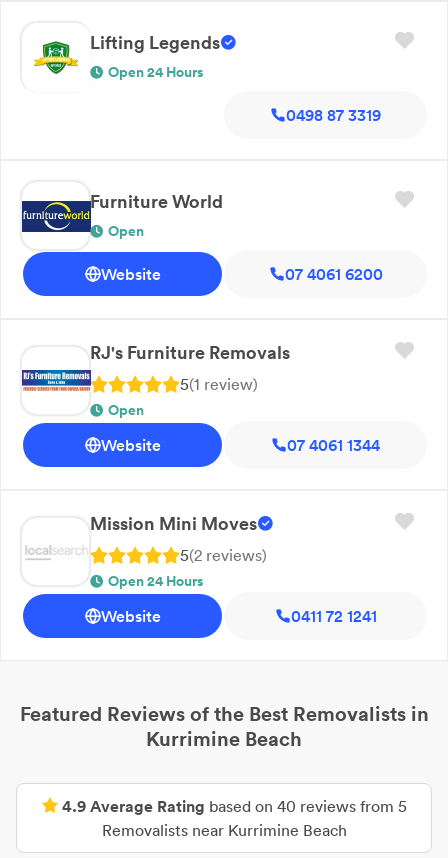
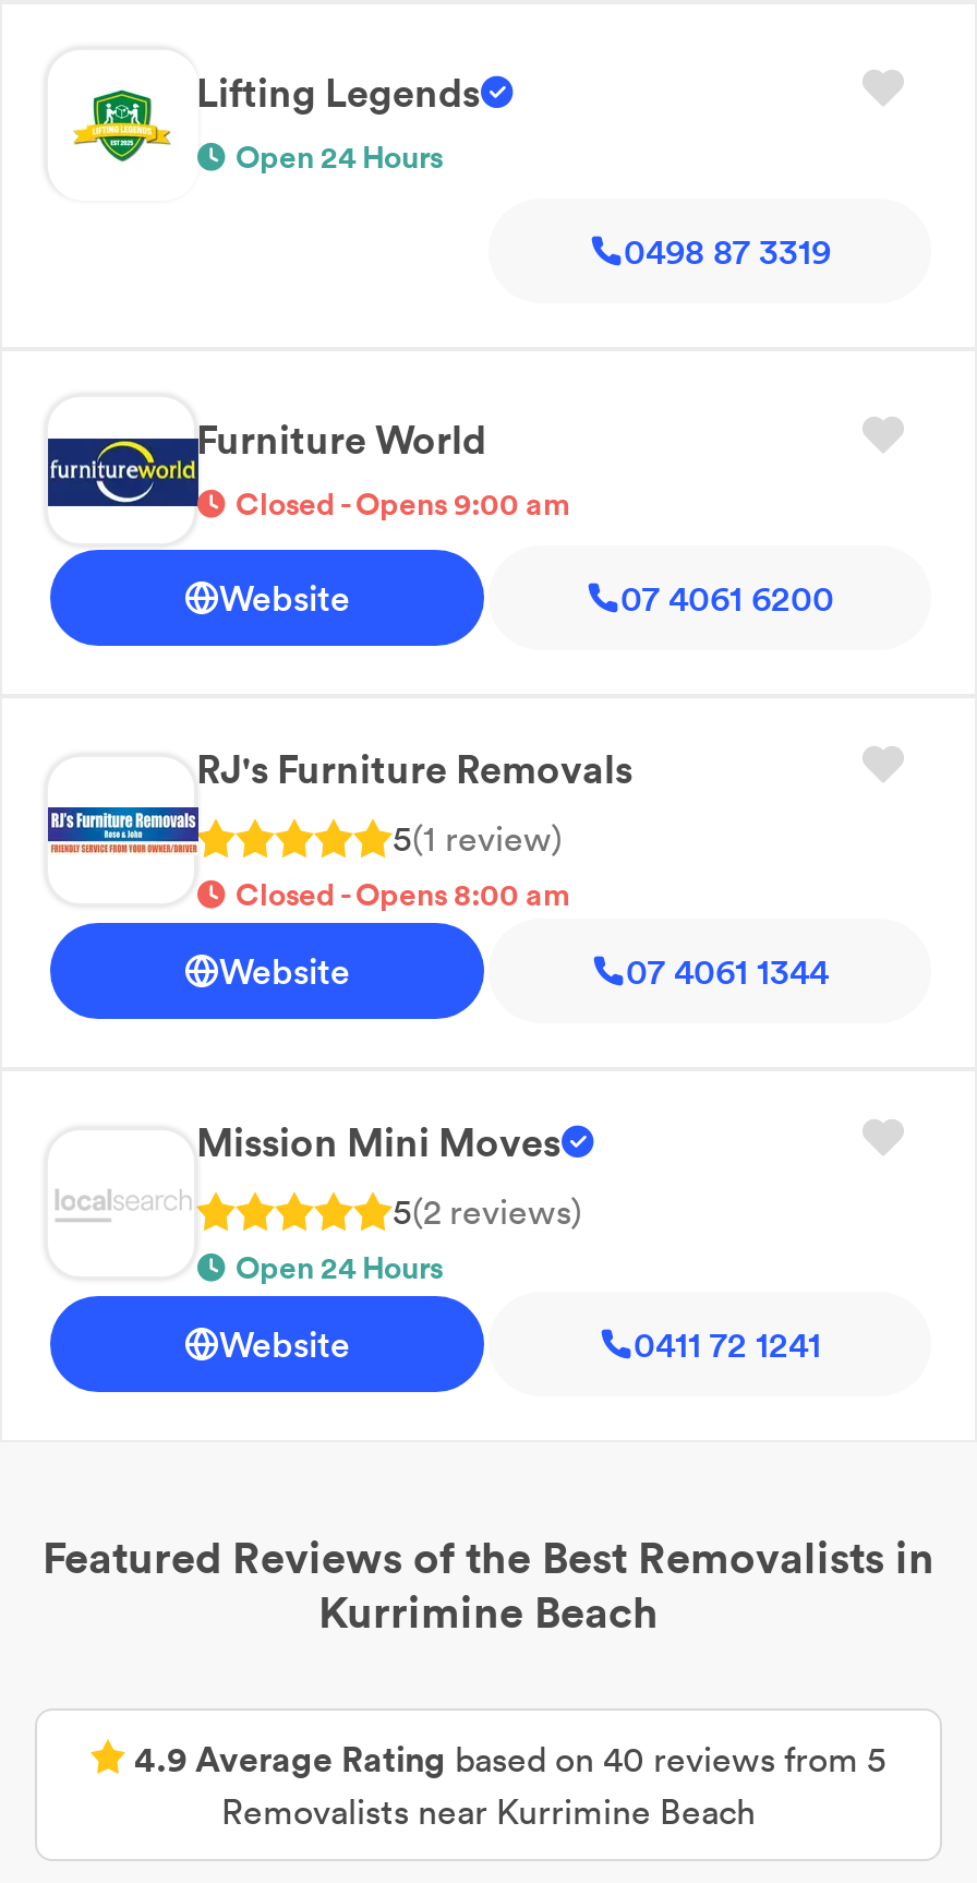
- Open
+ Closed - Opens 9:00 am

- Open
+ Closed - Opens 8:00 am
